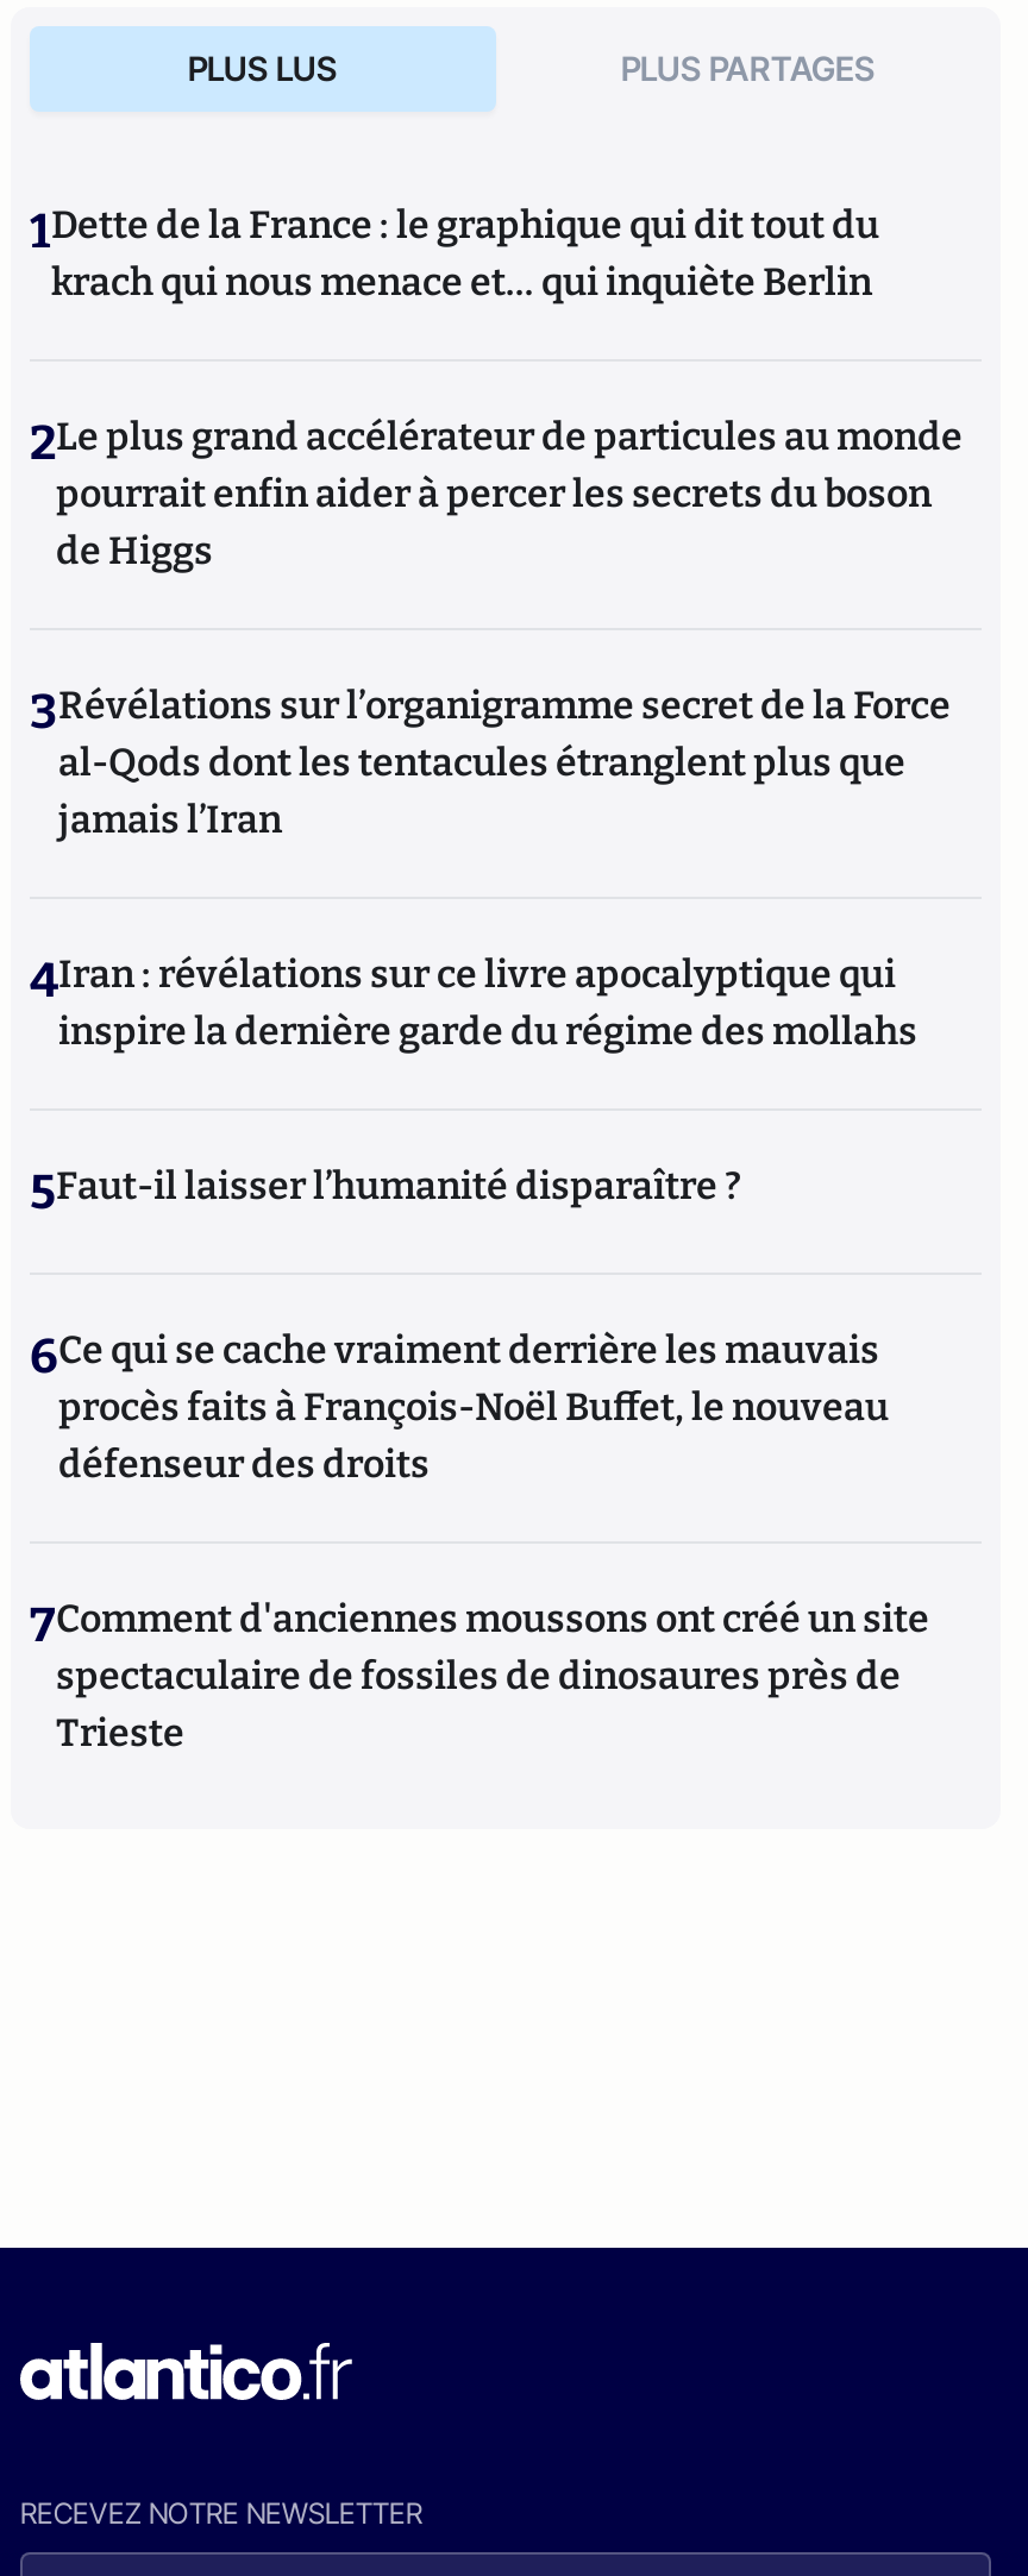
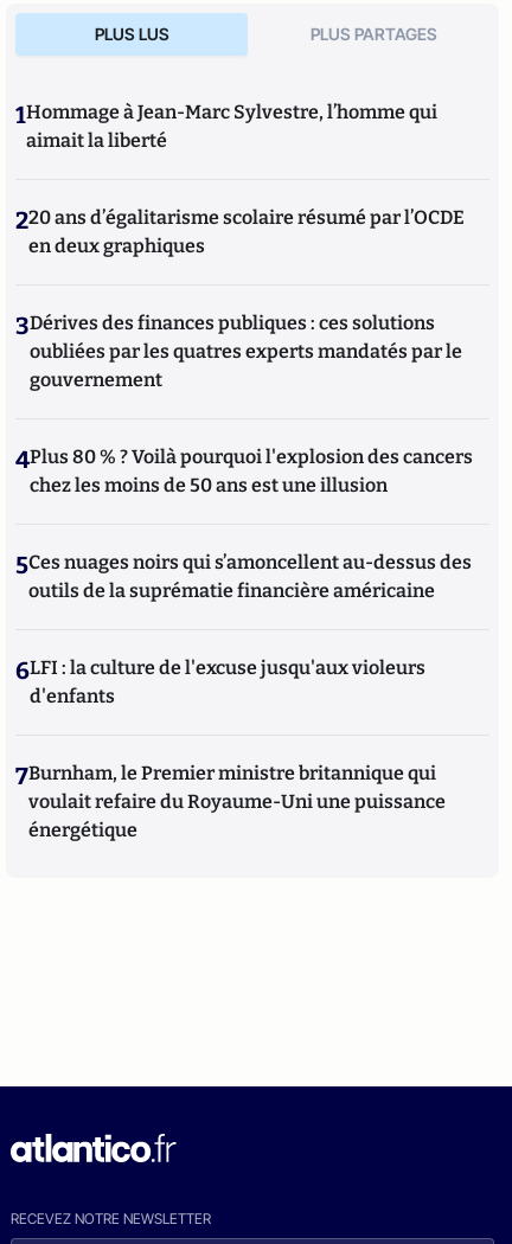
- 1Dette de la France : le graphique qui dit tout du
- krach qui nous menace et… qui inquiète Berlin
+ 1Hommage à Jean-Marc Sylvestre, l’homme qui
+ aimait la liberté

- 2Le plus grand accélérateur de particules au monde
- pourrait enfin aider à percer les secrets du boson
- de Higgs
+ 220 ans d’égalitarisme scolaire résumé par l’OCDE
+ en deux graphiques

- 3Révélations sur l’organigramme secret de la Force
- al-Qods dont les tentacules étranglent plus que
- jamais l’Iran
+ 3Dérives des finances publiques : ces solutions
+ oubliées par les quatres experts mandatés par le
+ gouvernement

- 4Iran : révélations sur ce livre apocalyptique qui
- inspire la dernière garde du régime des mollahs
+ 4Plus 80 % ? Voilà pourquoi l'explosion des cancers
+ chez les moins de 50 ans est une illusion

- 5Faut-il laisser l’humanité disparaître ?
+ 5Ces nuages noirs qui s’amoncellent au-dessus des
+ outils de la suprématie financière américaine

- 6Ce qui se cache vraiment derrière les mauvais
- procès faits à François-Noël Buffet, le nouveau
- défenseur des droits
+ 6LFI : la culture de l'excuse jusqu'aux violeurs
+ d'enfants

- 7Comment d'anciennes moussons ont créé un site
- spectaculaire de fossiles de dinosaures près de
- Trieste
+ 7Burnham, le Premier ministre britannique qui
+ voulait refaire du Royaume-Uni une puissance
+ énergétique
